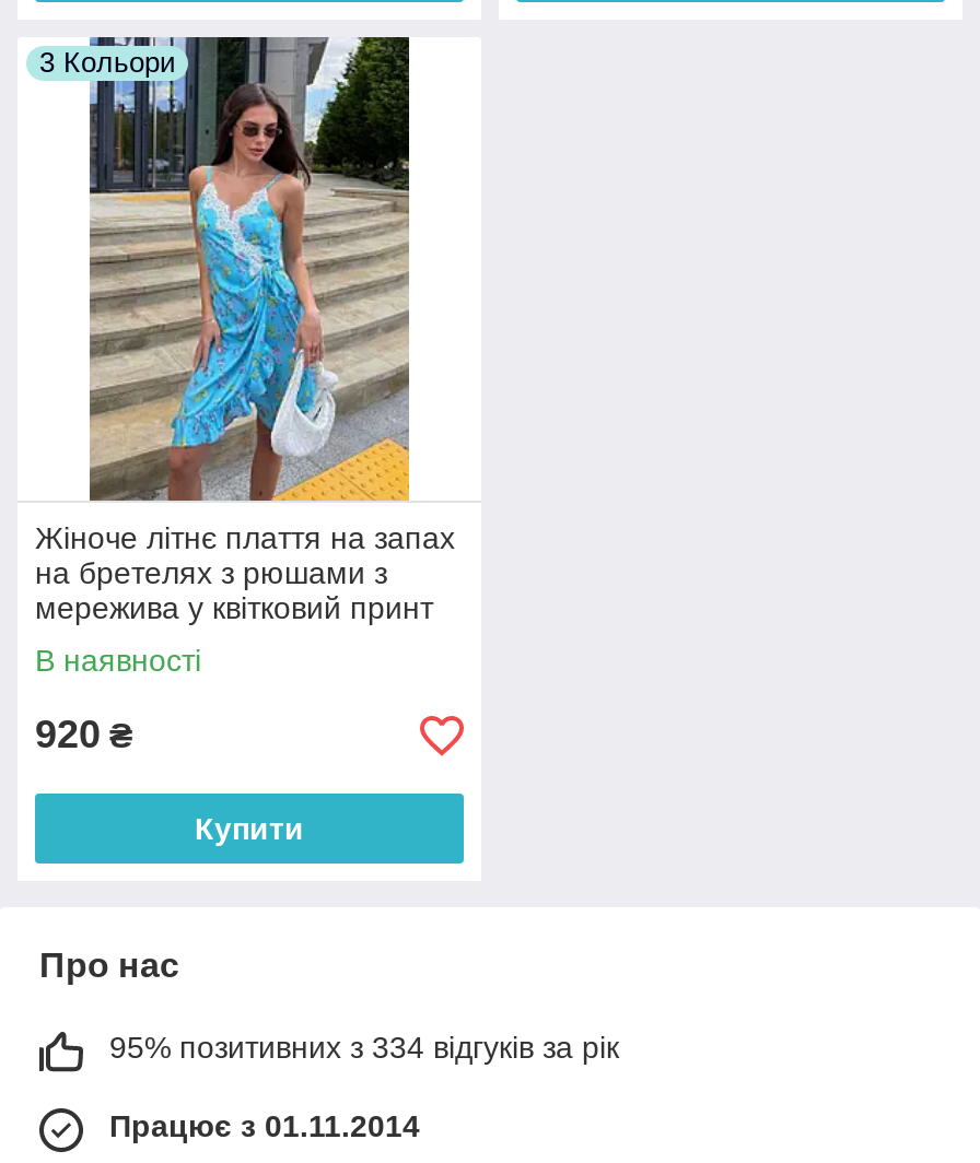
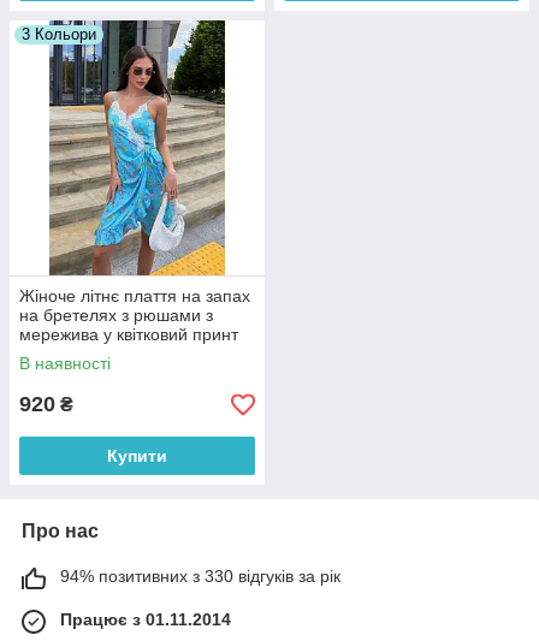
- 95% позитивних з 334 відгуків за рік
+ 94% позитивних з 330 відгуків за рік
